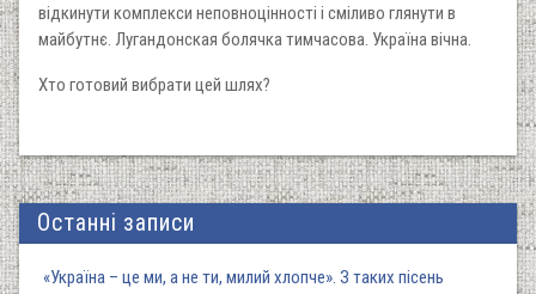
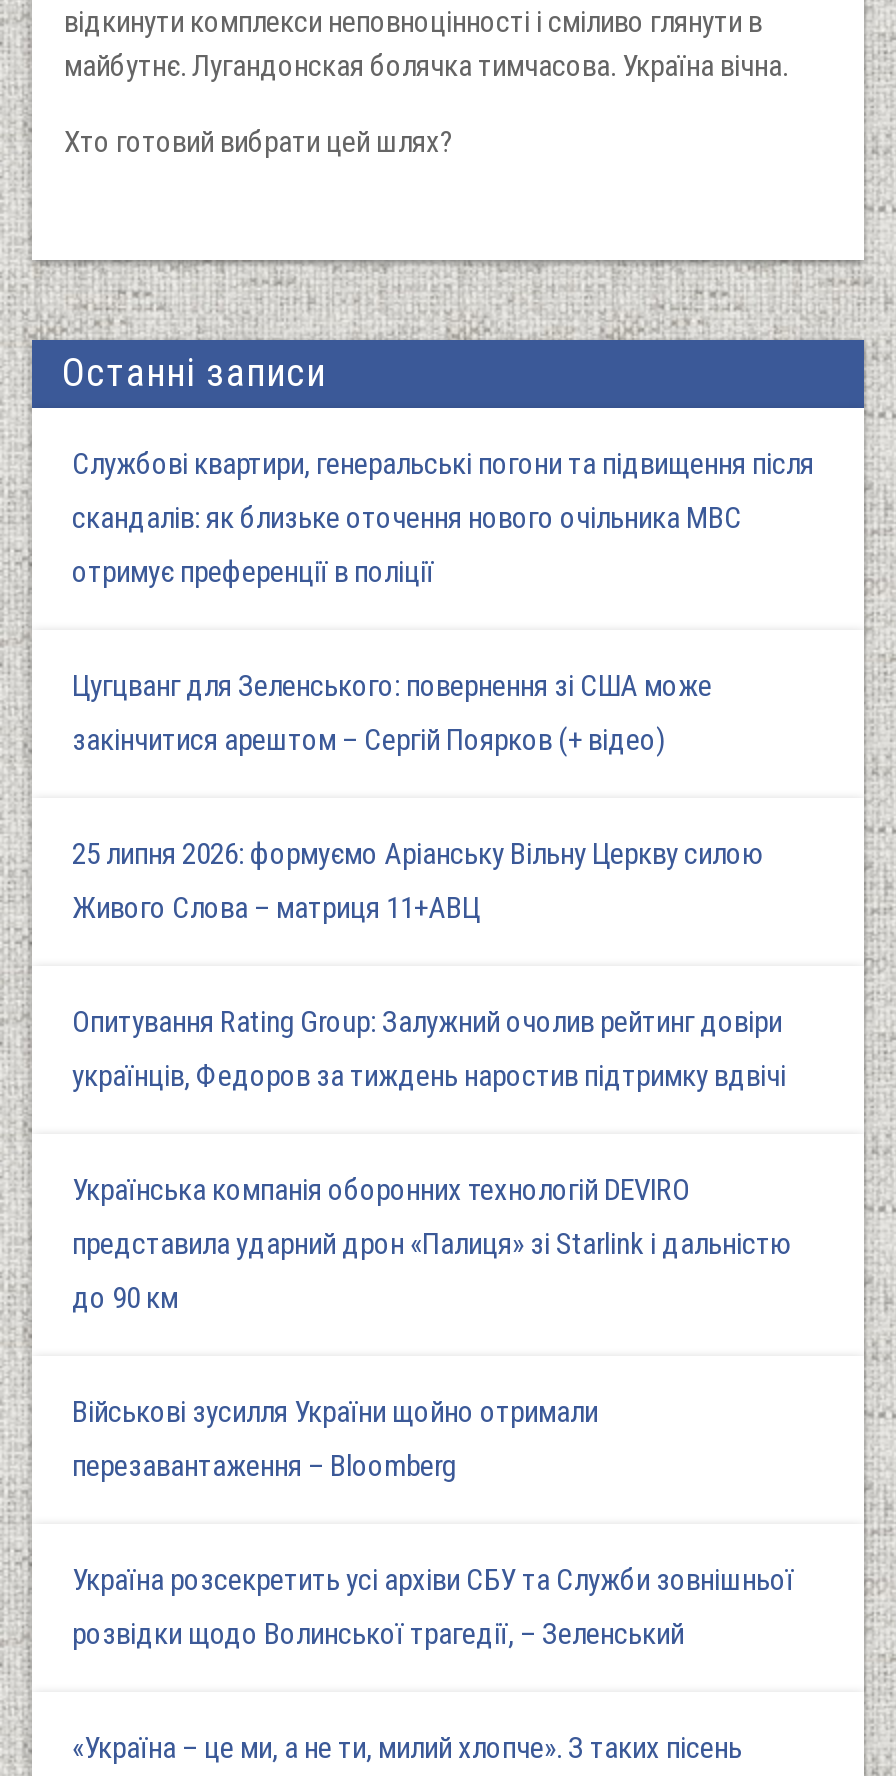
+ Службові квартири, генеральські погони та підвищення після
+ скандалів: як близьке оточення нового очільника МВС
+ отримує преференції в поліції
+ Цугцванг для Зеленського: повернення зі США може
+ закінчитися арештом – Сергій Поярков (+ відео)
+ 25 липня 2026: формуємо Аріанську Вільну Церкву силою
+ Живого Слова – матриця 11+АВЦ
+ Опитування Rating Group: Залужний очолив рейтинг довіри
+ українців, Федоров за тиждень наростив підтримку вдвічі
+ Українська компанія оборонних технологій DEVIRO
+ представила ударний дрон «Палиця» зі Starlink і дальністю
+ до 90 км
+ Військові зусилля України щойно отримали
+ перезавантаження – Bloomberg
+ Україна розсекретить усі архіви СБУ та Служби зовнішньої
+ розвідки щодо Волинської трагедії, – Зеленський
